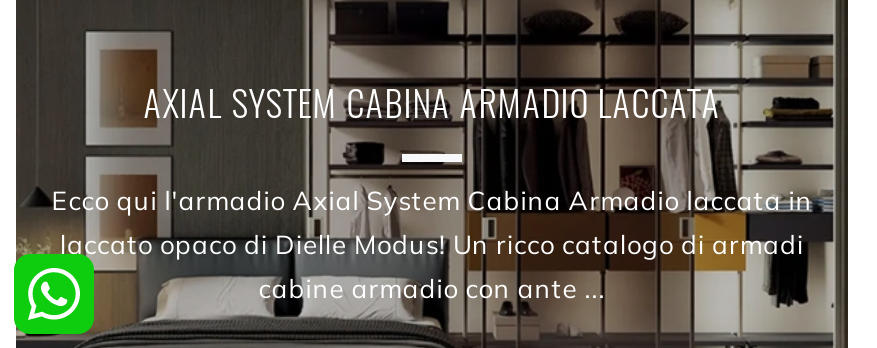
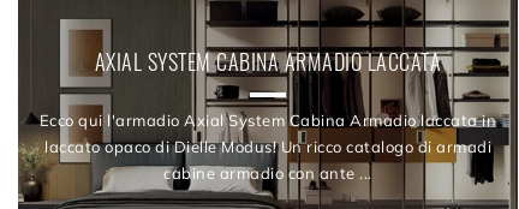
- [image]
+ [image]
